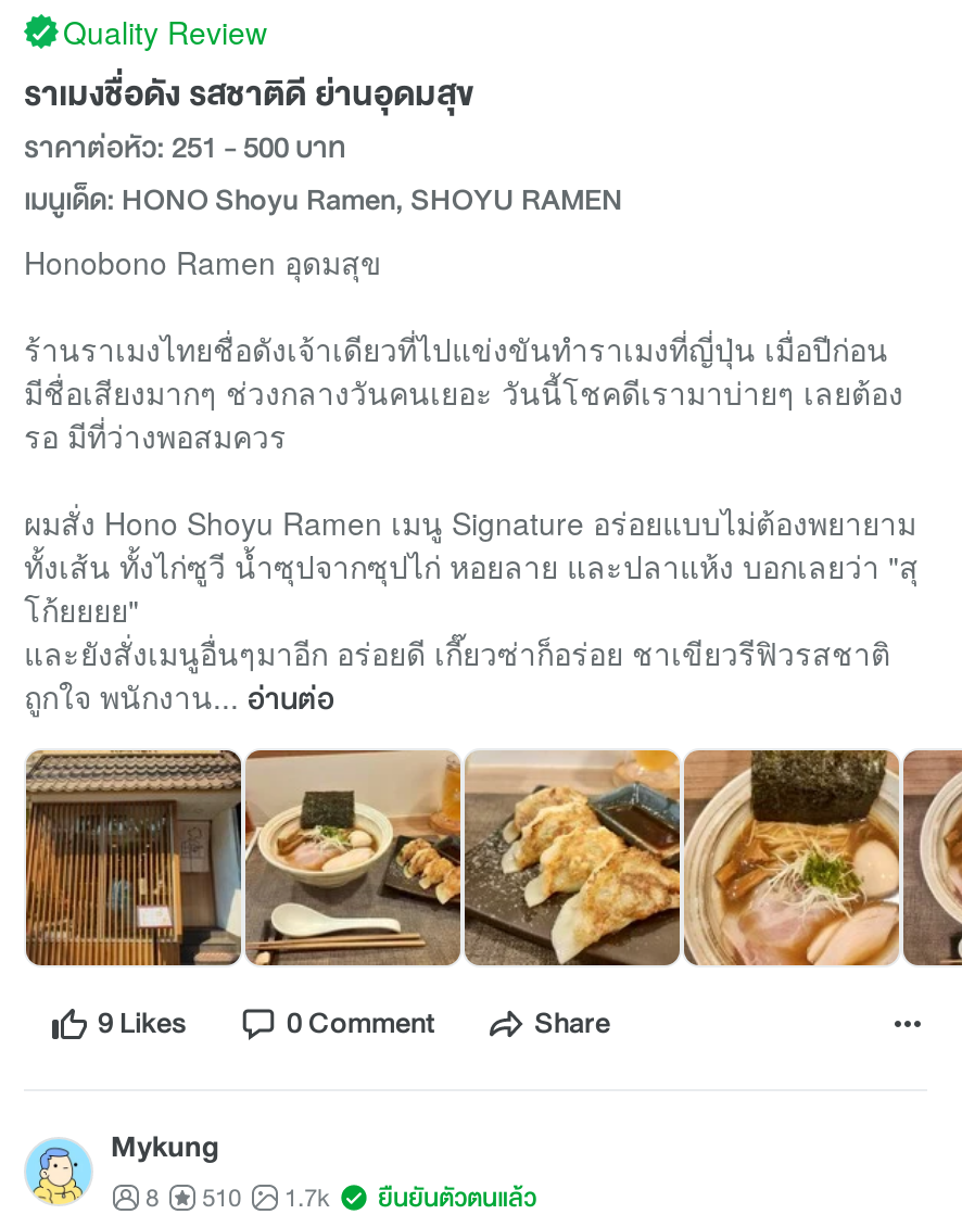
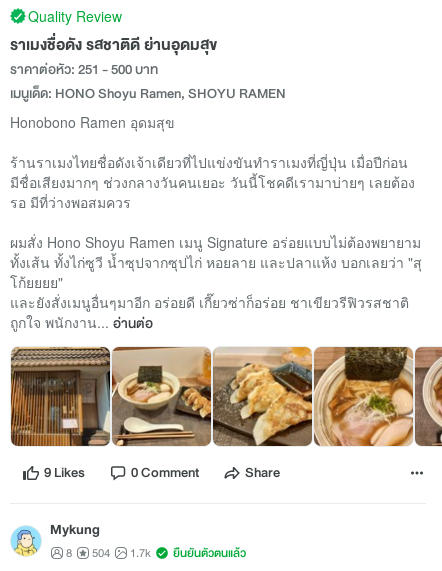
- 8 510 1.7k ยืนยันตัวตนแล้ว
+ 8 504 1.7k ยืนยันตัวตนแล้ว
